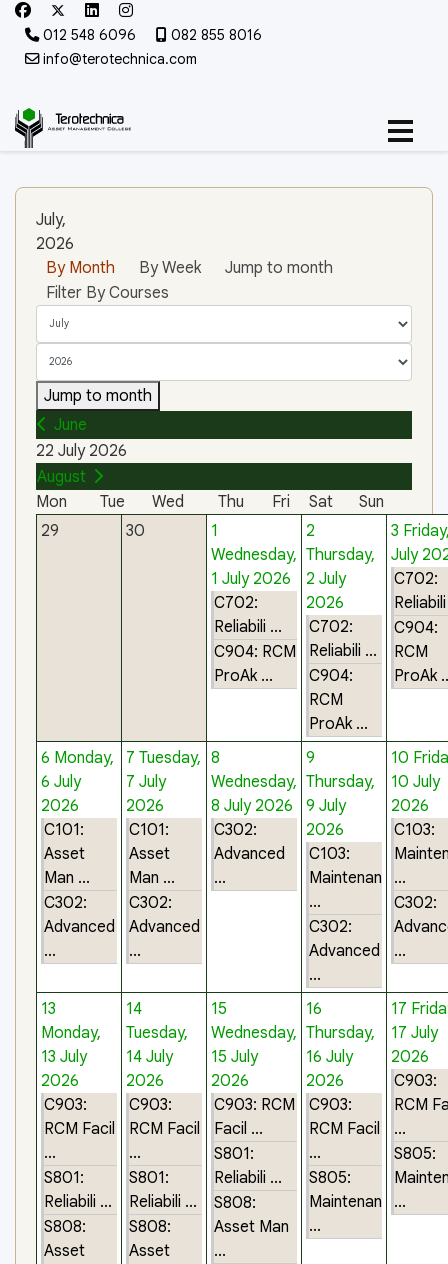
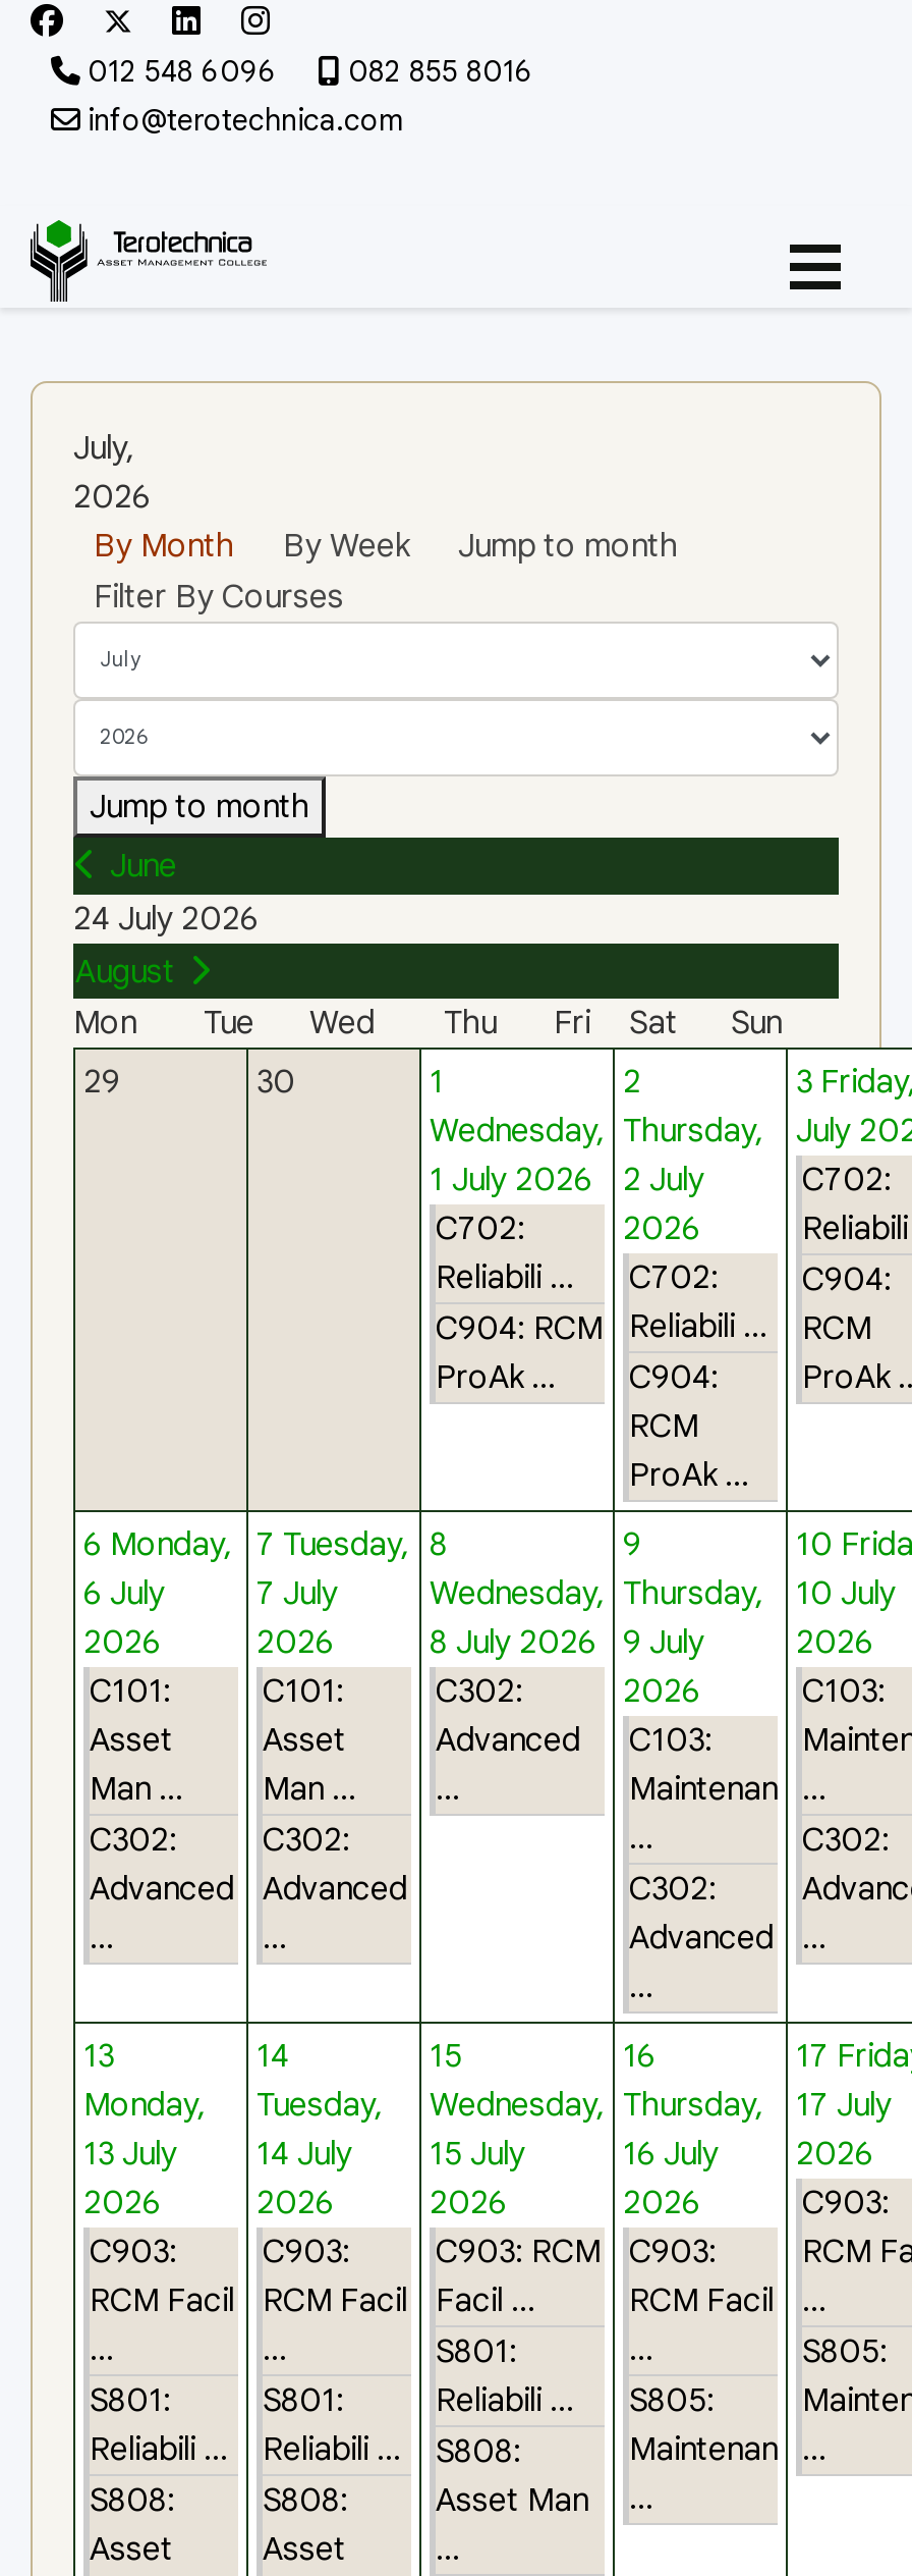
- 22 July 2026
+ 24 July 2026
